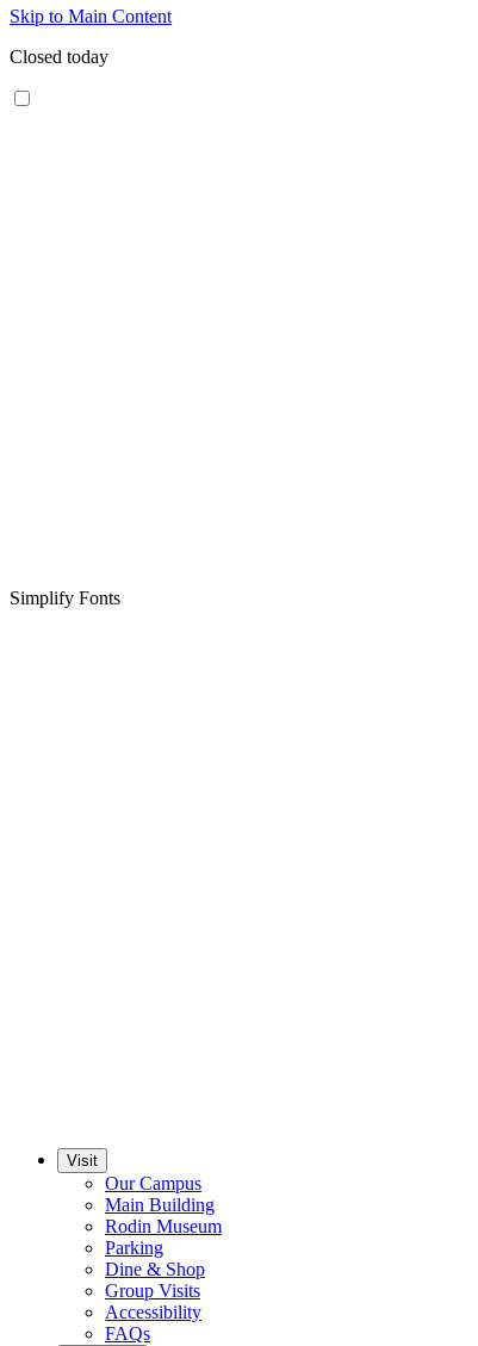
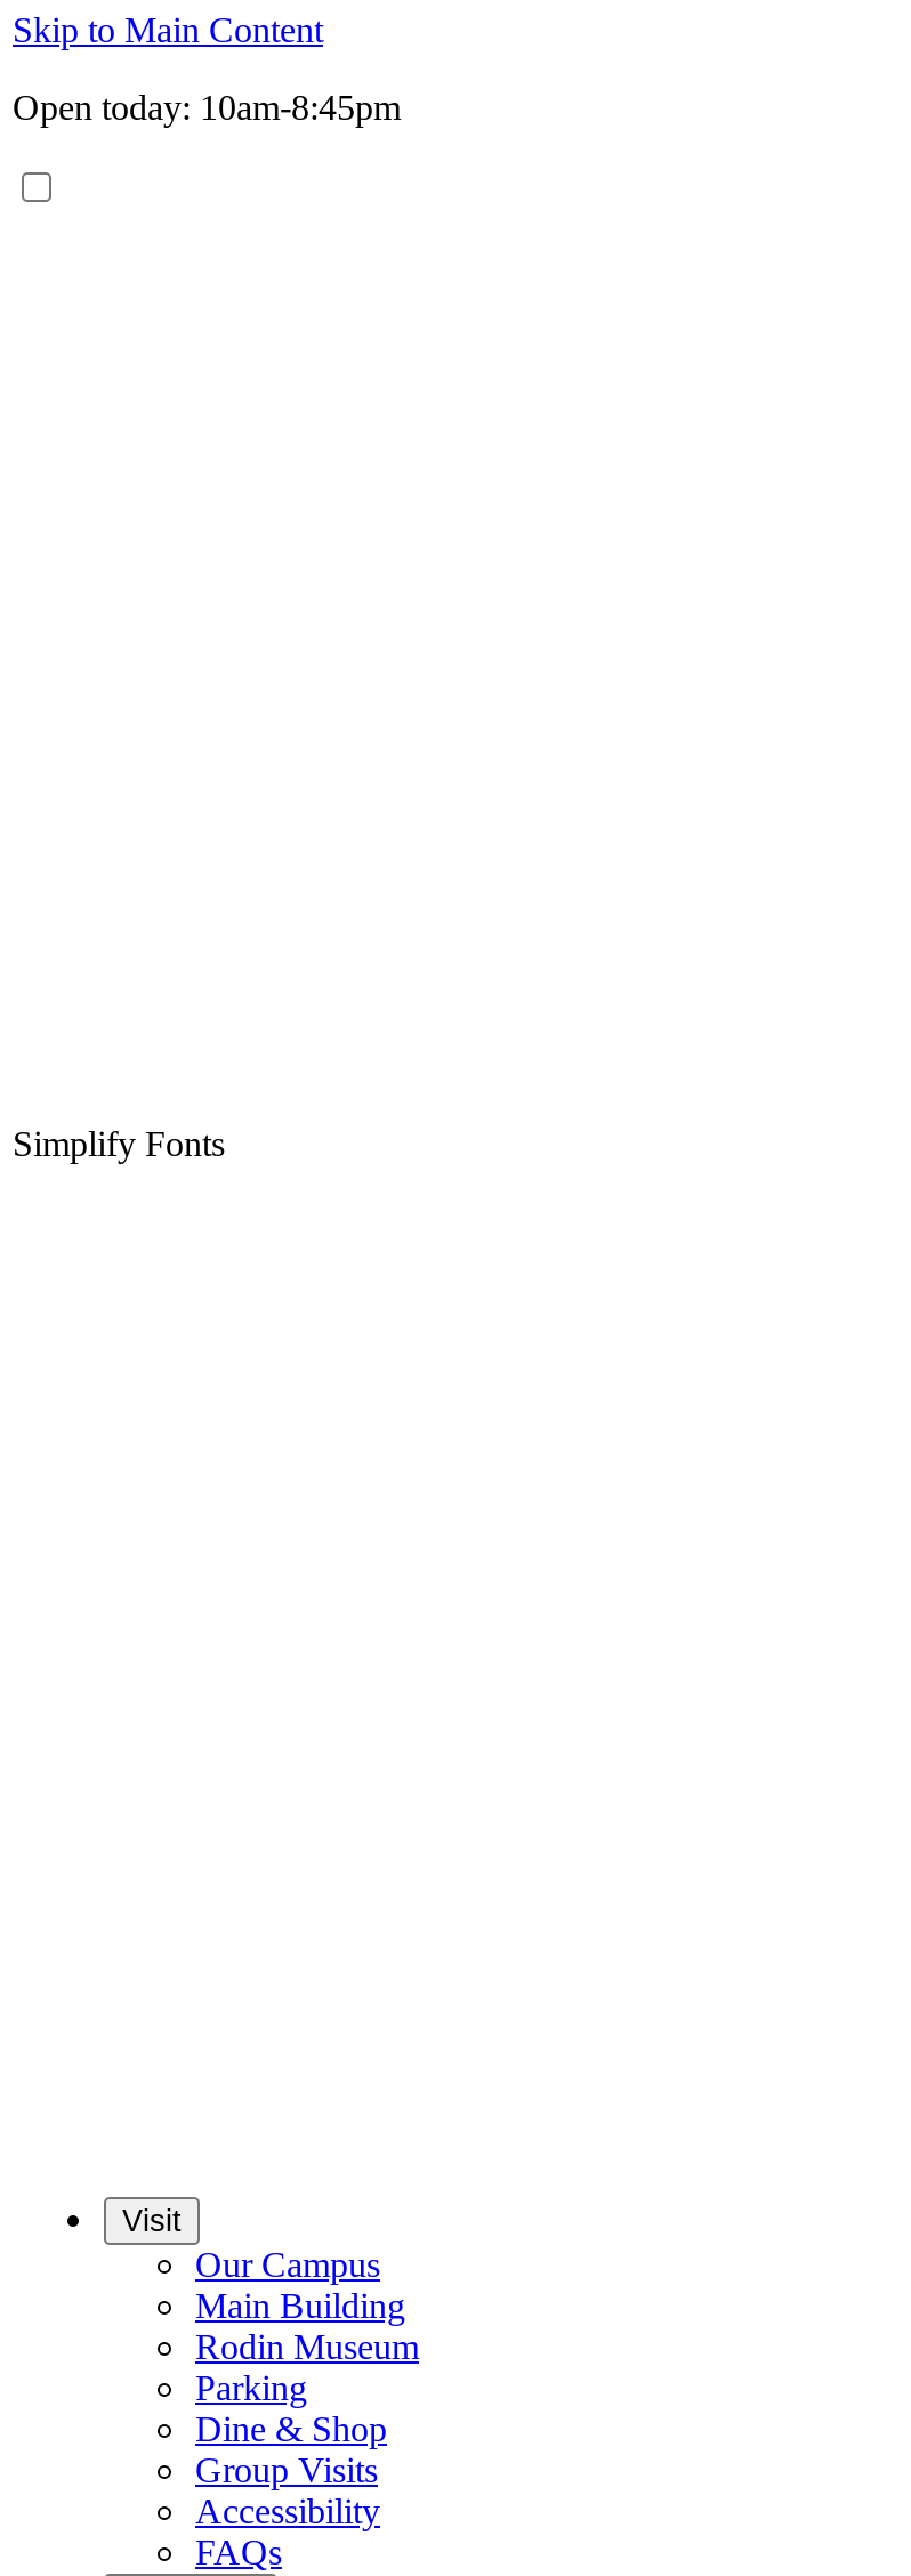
- Closed today
+ Open today: 10am-8:45pm
